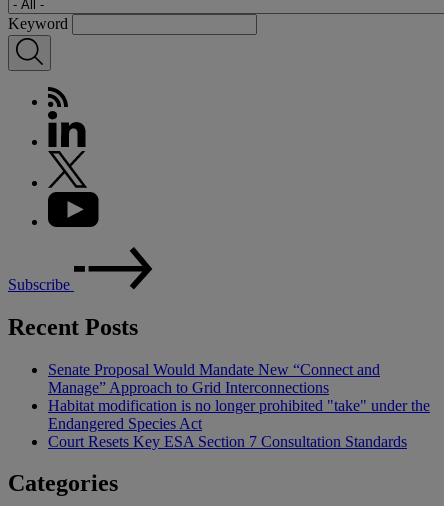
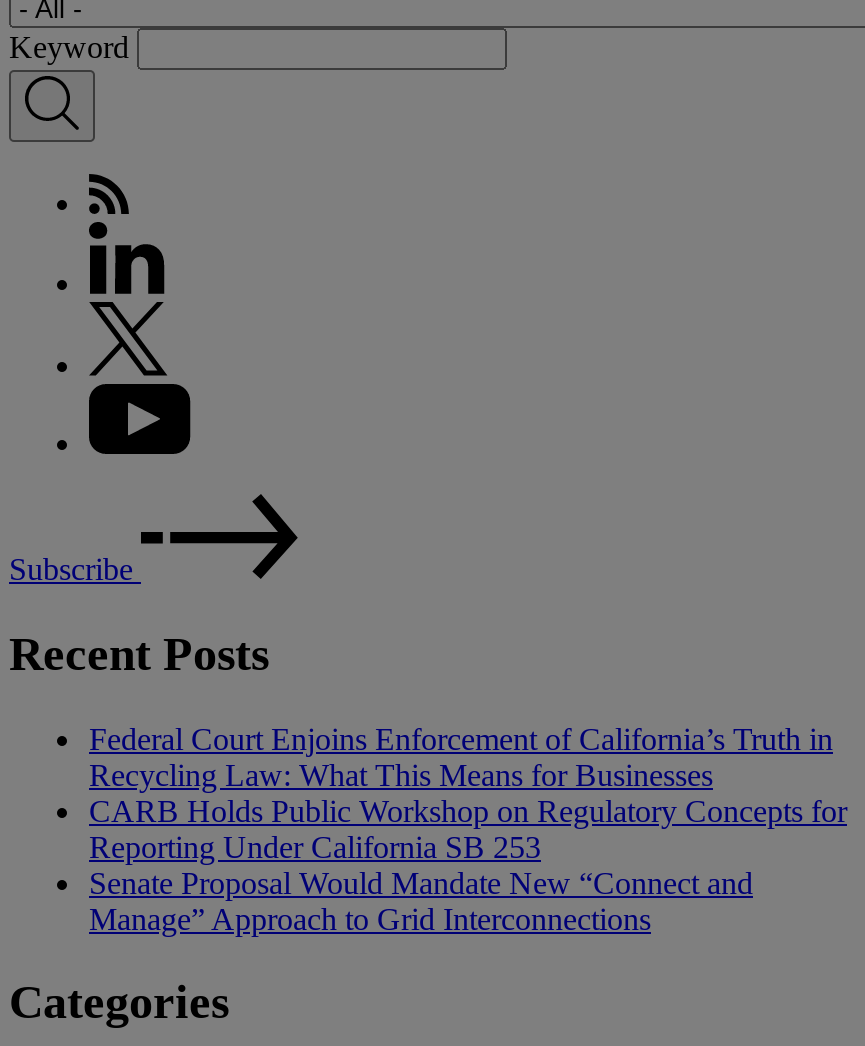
+ Federal Court Enjoins Enforcement of California’s Truth in
+ Recycling Law: What This Means for Businesses
+ CARB Holds Public Workshop on Regulatory Concepts for
+ Reporting Under California SB 253

moved down: Senate Proposal Would Mandate New “Connect and | Manage” Approach to Grid Interconnections

- Habitat modification is no longer prohibited "take" under the
- Endangered Species Act
- Court Resets Key ESA Section 7 Consultation Standards
